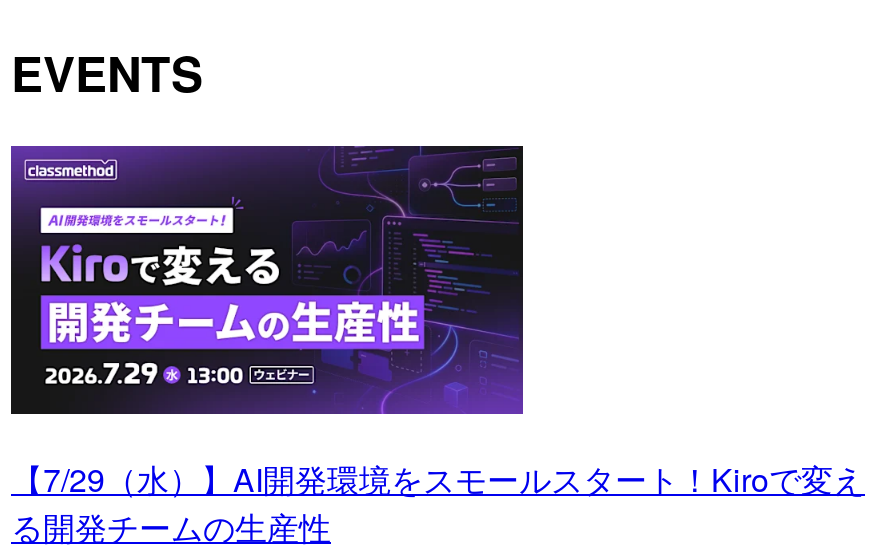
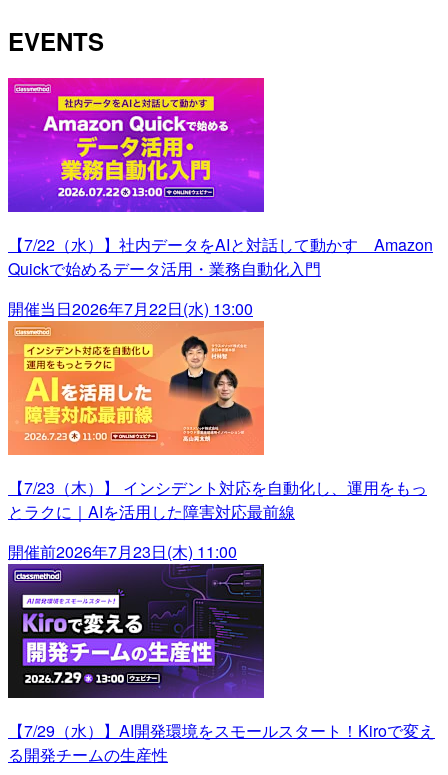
+ [image]
+ 【7/22（水）】社内データをAIと対話して動かす Amazon
+ Quickで始めるデータ活用・業務自動化入門
+ 開催当日2026年7月22日(水) 13:00

+ [image]
+ 【7/23（木）】 インシデント対応を自動化し、運用をもっ
+ とラクに｜AIを活用した障害対応最前線
+ 開催前2026年7月23日(木) 11:00
